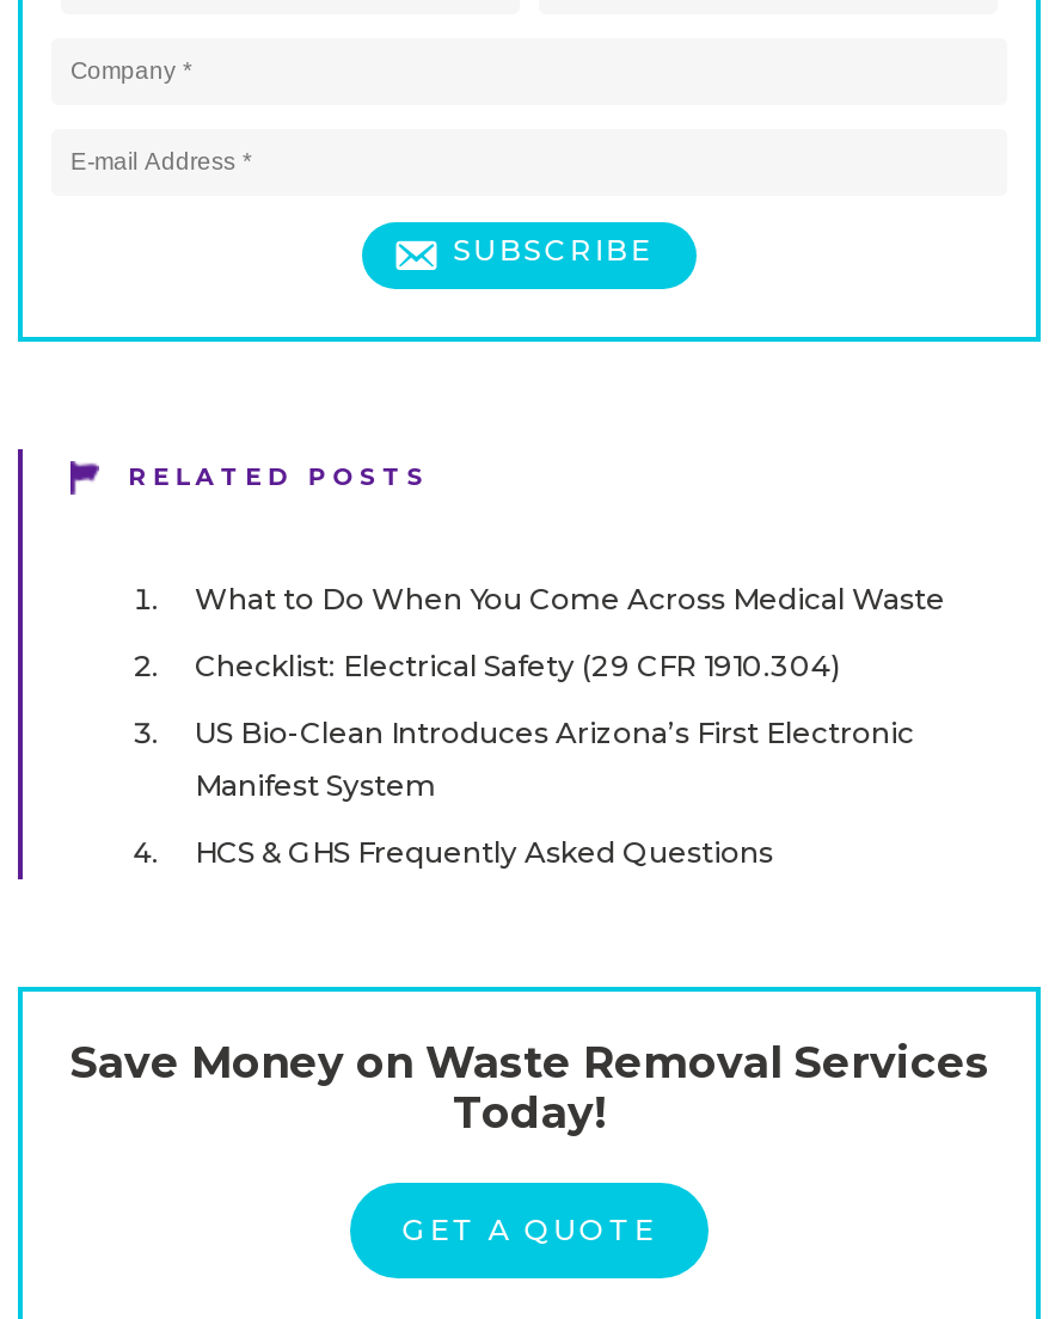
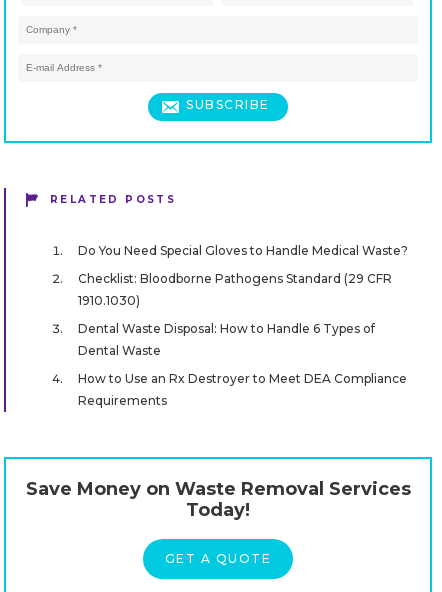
- What to Do When You Come Across Medical Waste
- Checklist: Electrical Safety (29 CFR 1910.304)
- US Bio-Clean Introduces Arizona’s First Electronic
- Manifest System
- HCS & GHS Frequently Asked Questions
+ Do You Need Special Gloves to Handle Medical Waste?
+ Checklist: Bloodborne Pathogens Standard (29 CFR
+ 1910.1030)
+ Dental Waste Disposal: How to Handle 6 Types of
+ Dental Waste
+ How to Use an Rx Destroyer to Meet DEA Compliance
+ Requirements
